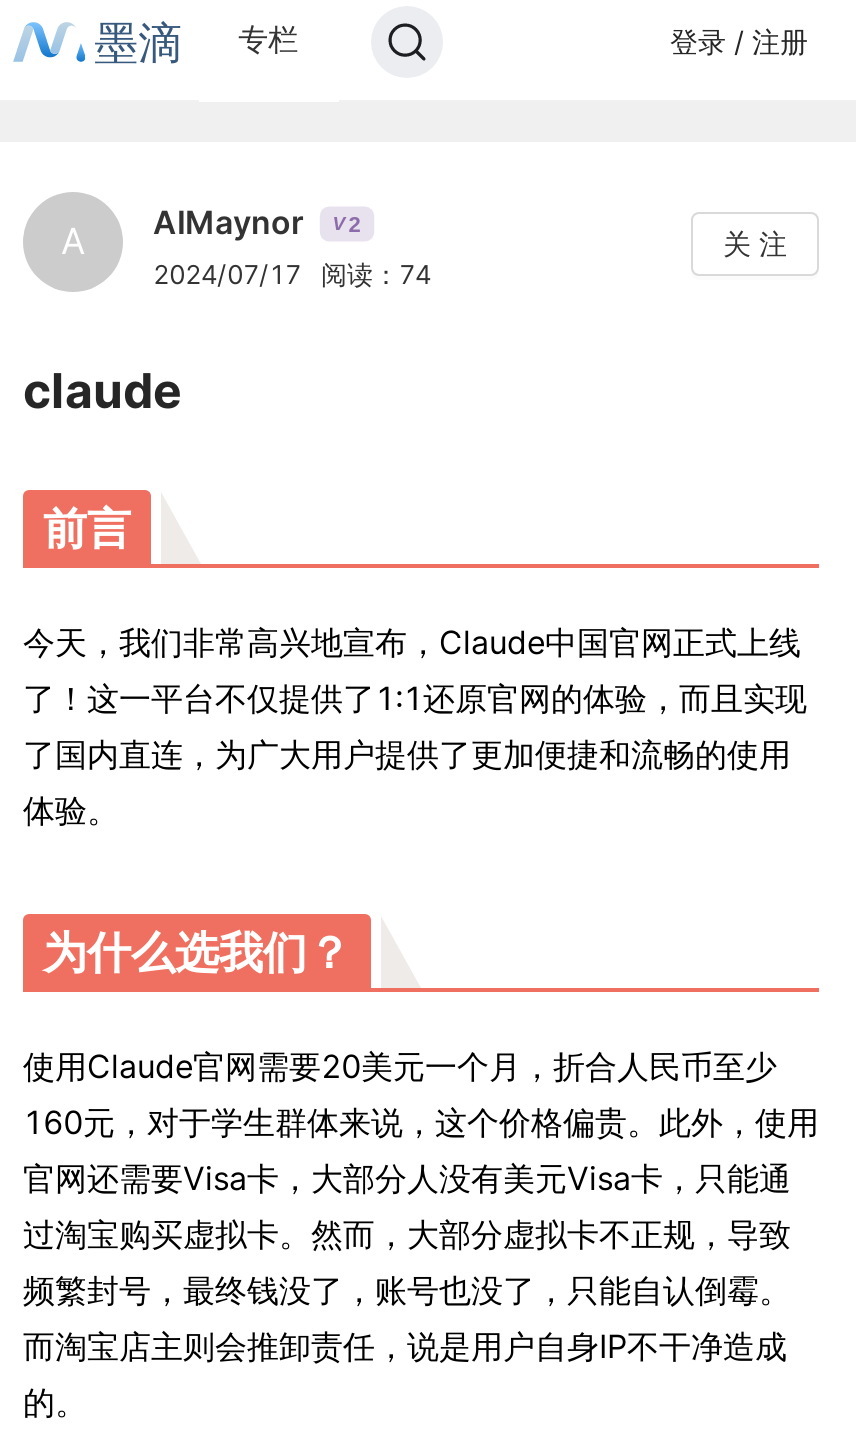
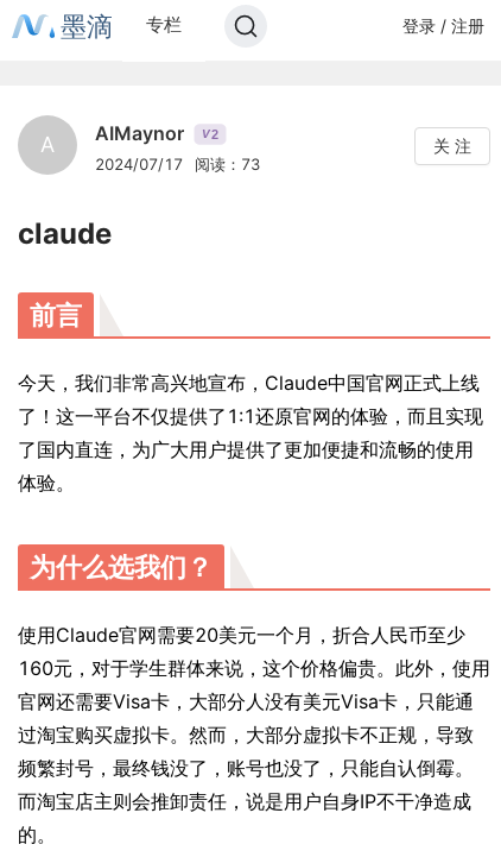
- 2024/07/17 阅读：74
+ 2024/07/17 阅读：73
